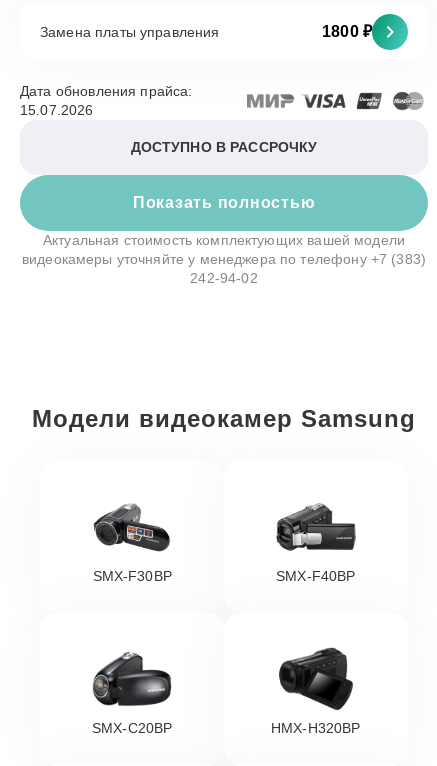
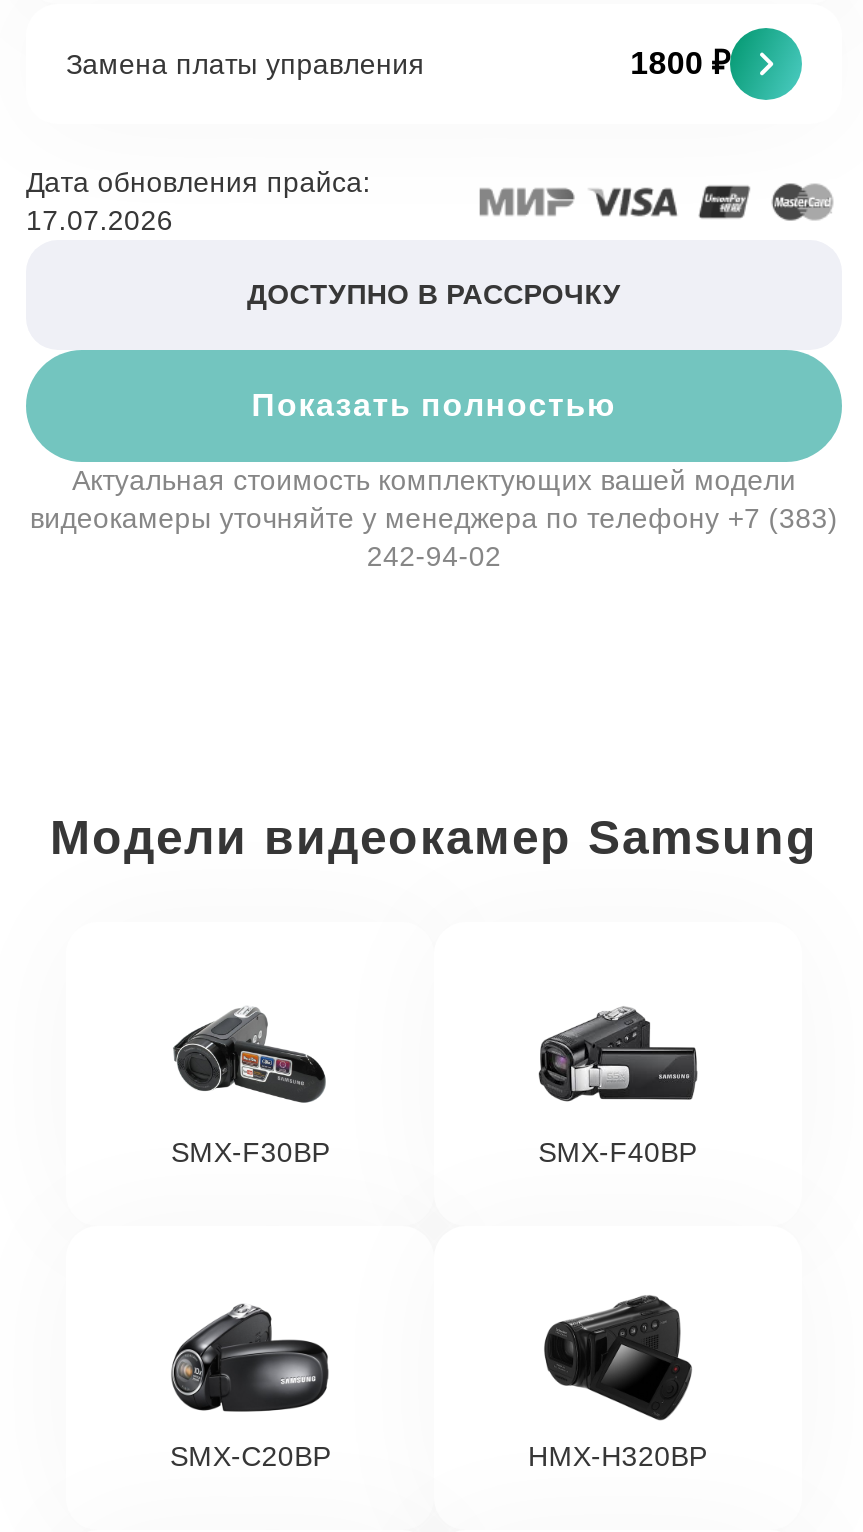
- 15.07.2026
+ 17.07.2026
